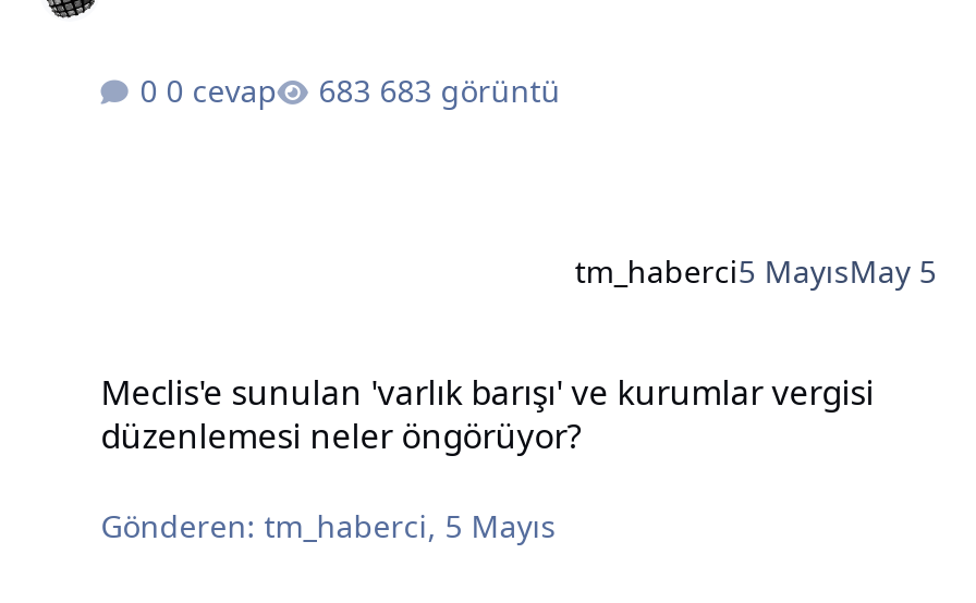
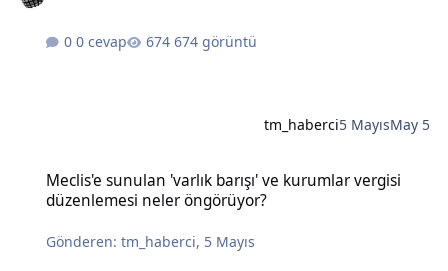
- 683 görüntü
+ 674 görüntü
